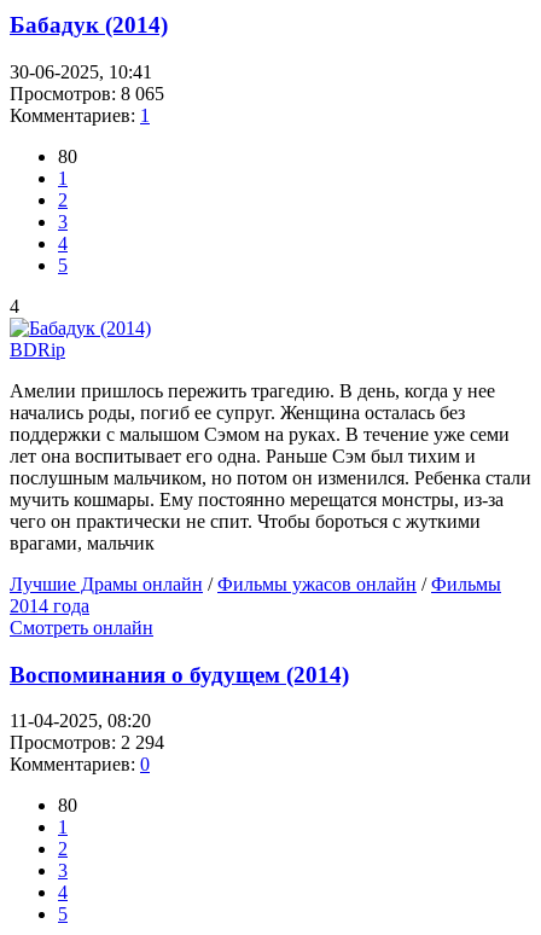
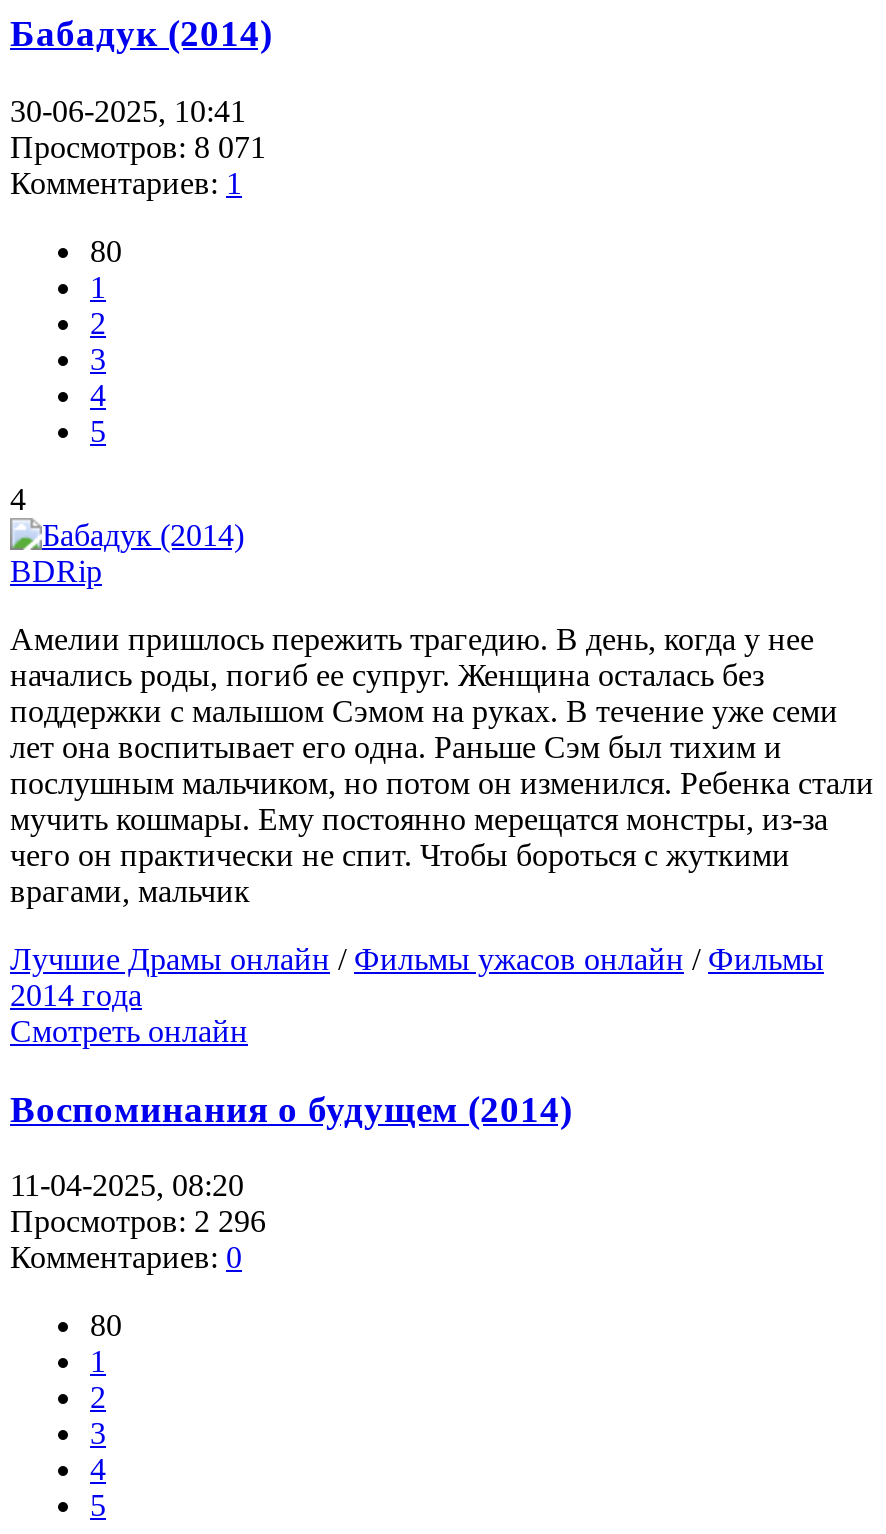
- Просмотров: 8 065
+ Просмотров: 8 071

- Просмотров: 2 294
+ Просмотров: 2 296
